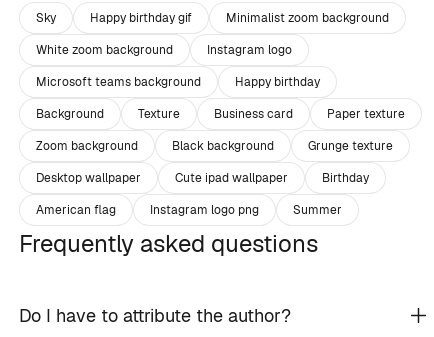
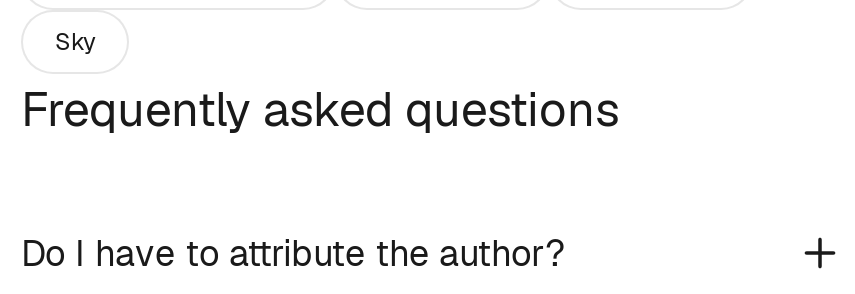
- Happy birthday gif
- Minimalist zoom background
- White zoom background
- Instagram logo
- Microsoft teams background
- Happy birthday
- Background
- Texture
- Business card
- Paper texture
- Zoom background
- Black background
- Grunge texture
- Desktop wallpaper
- Cute ipad wallpaper
- Birthday
- American flag
- Instagram logo png
- Summer
